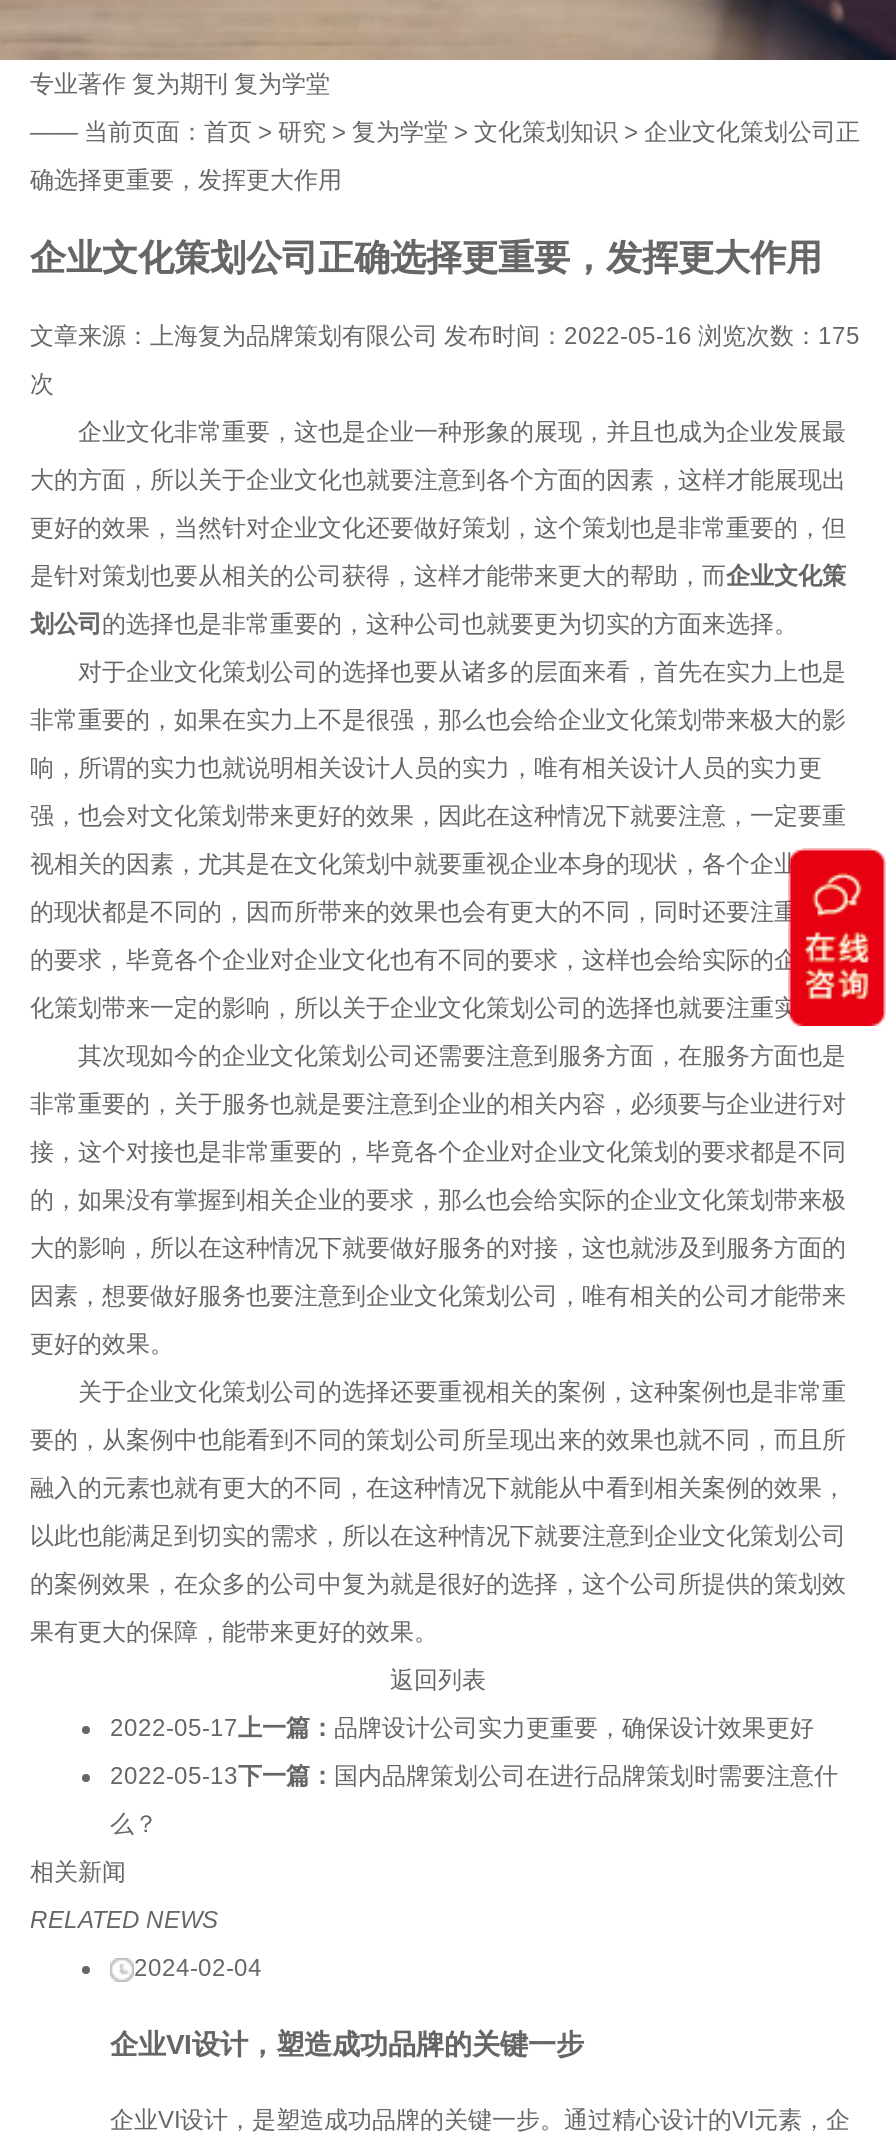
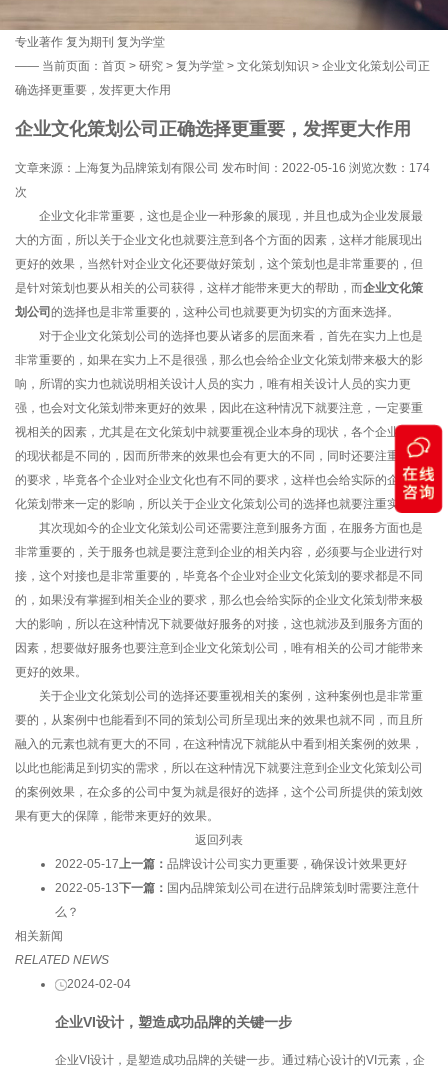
- 文章来源：上海复为品牌策划有限公司 发布时间：2022-05-16 浏览次数：175
+ 文章来源：上海复为品牌策划有限公司 发布时间：2022-05-16 浏览次数：174
